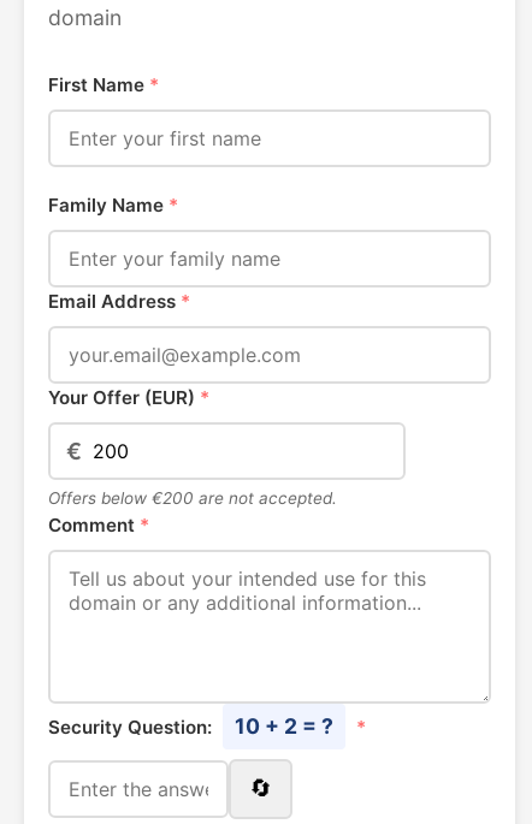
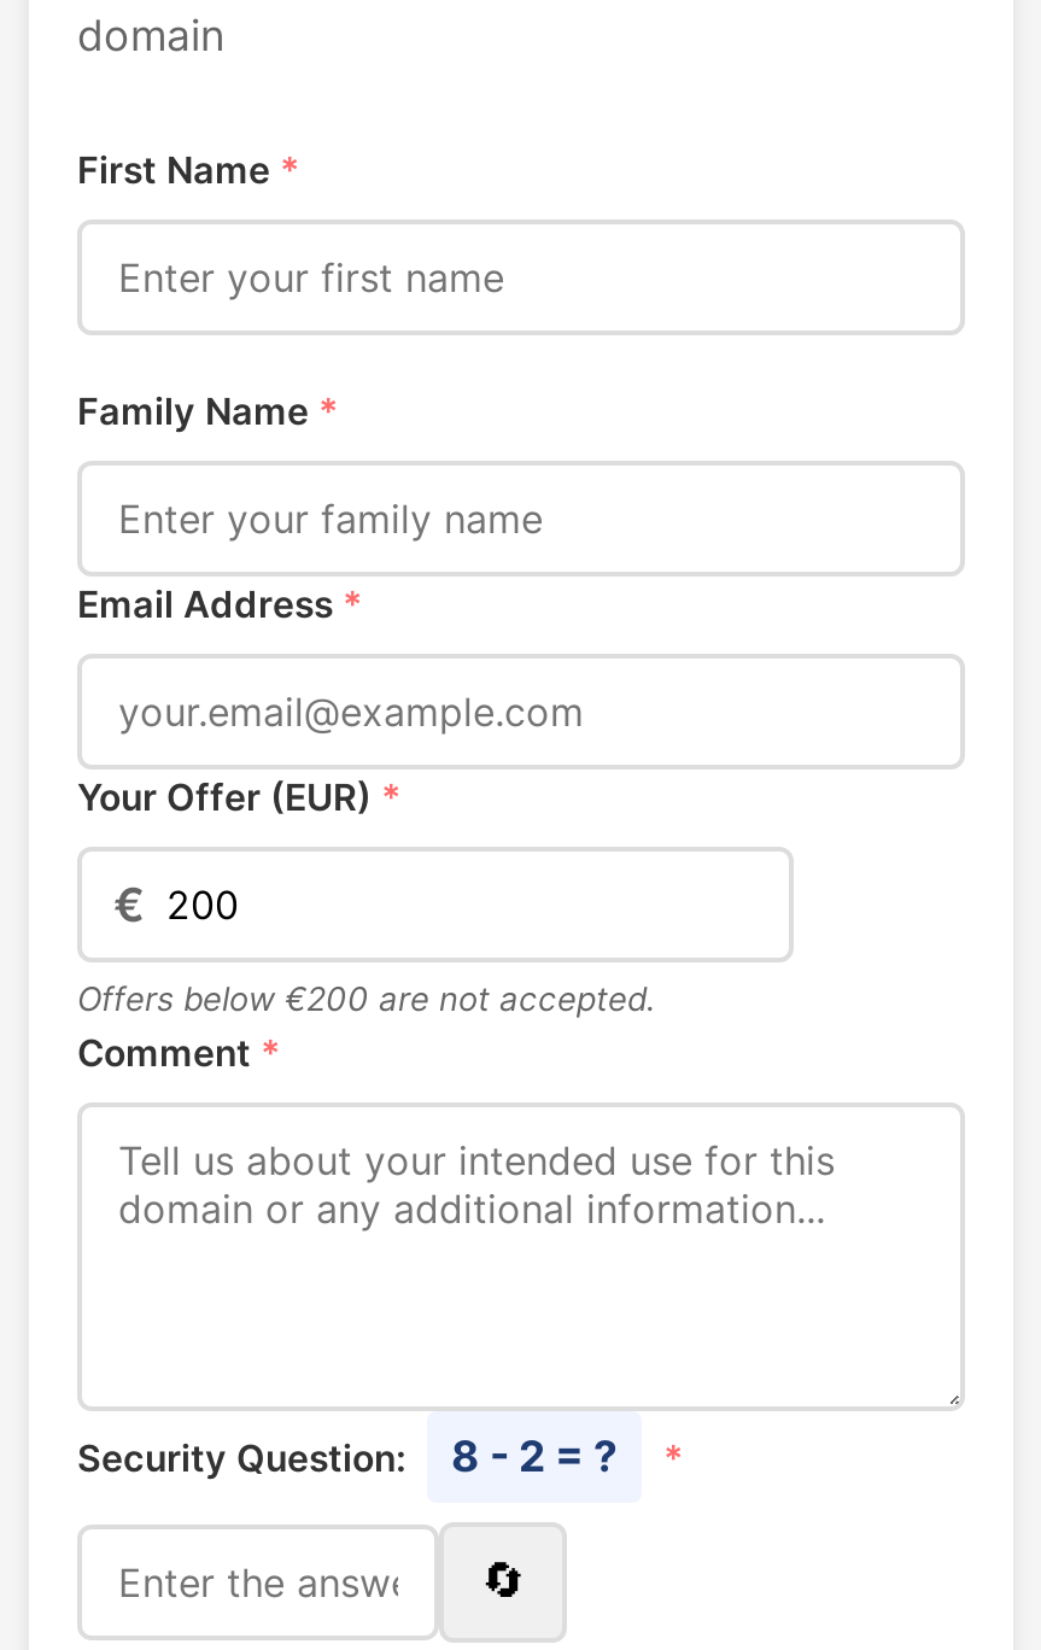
- 10 + 2 = ?
+ 8 - 2 = ?
